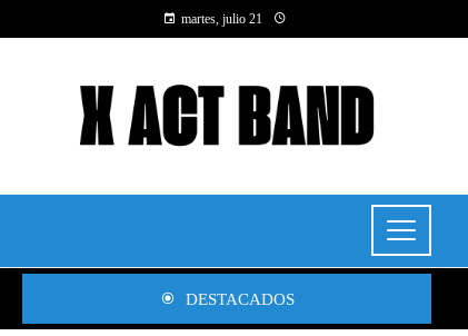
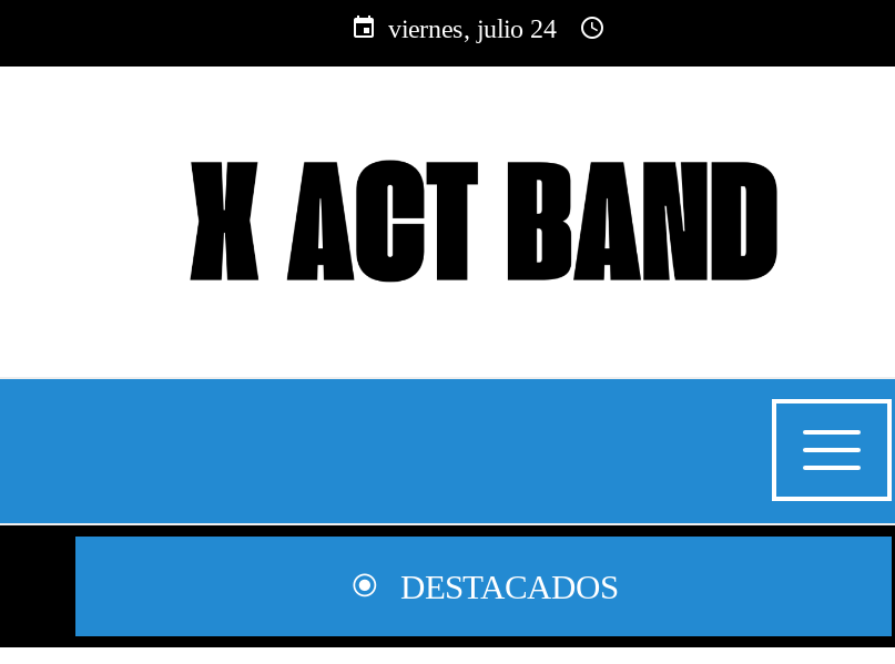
- martes, julio 21
+ viernes, julio 24
